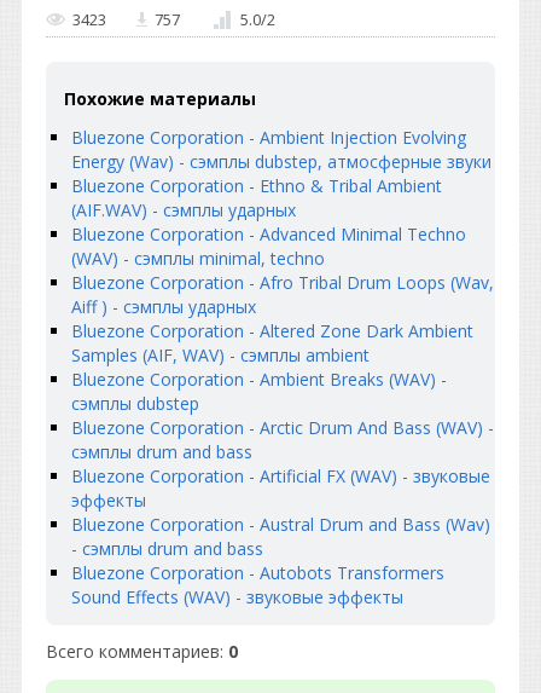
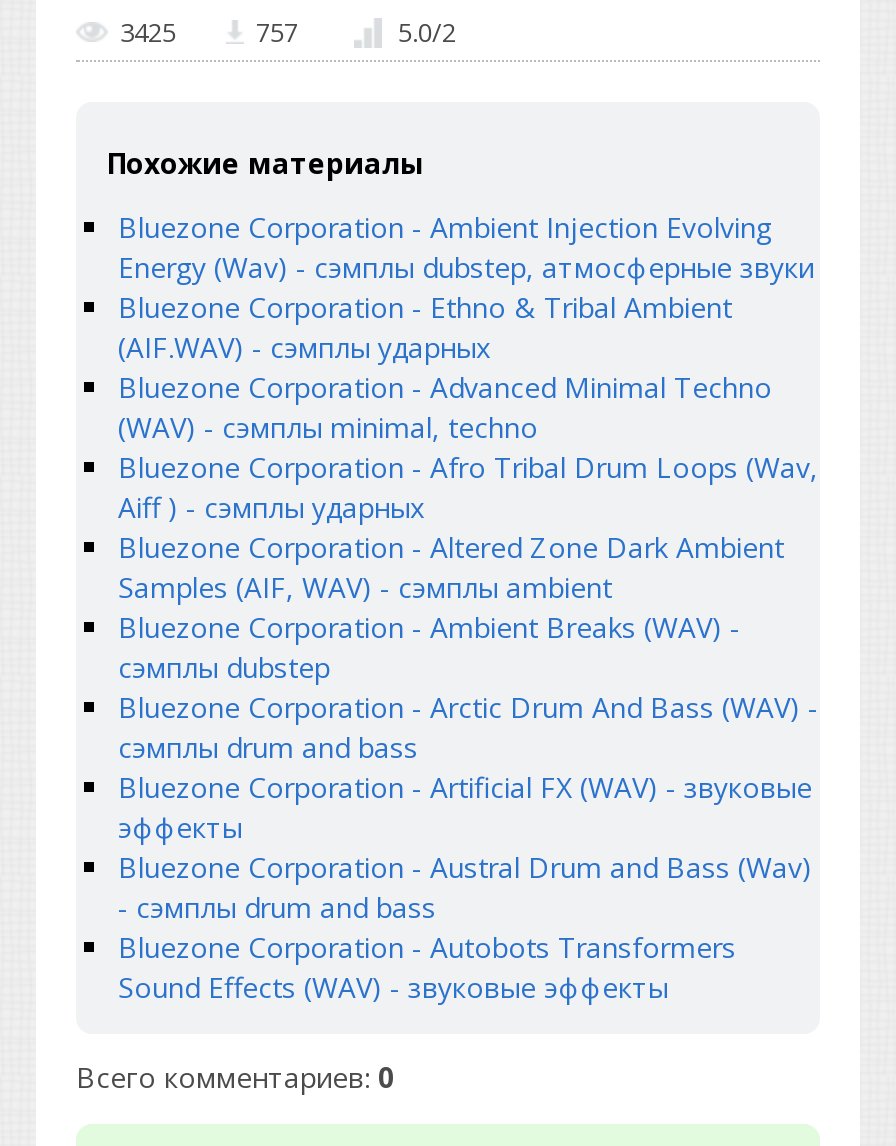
- 3423
+ 3425
